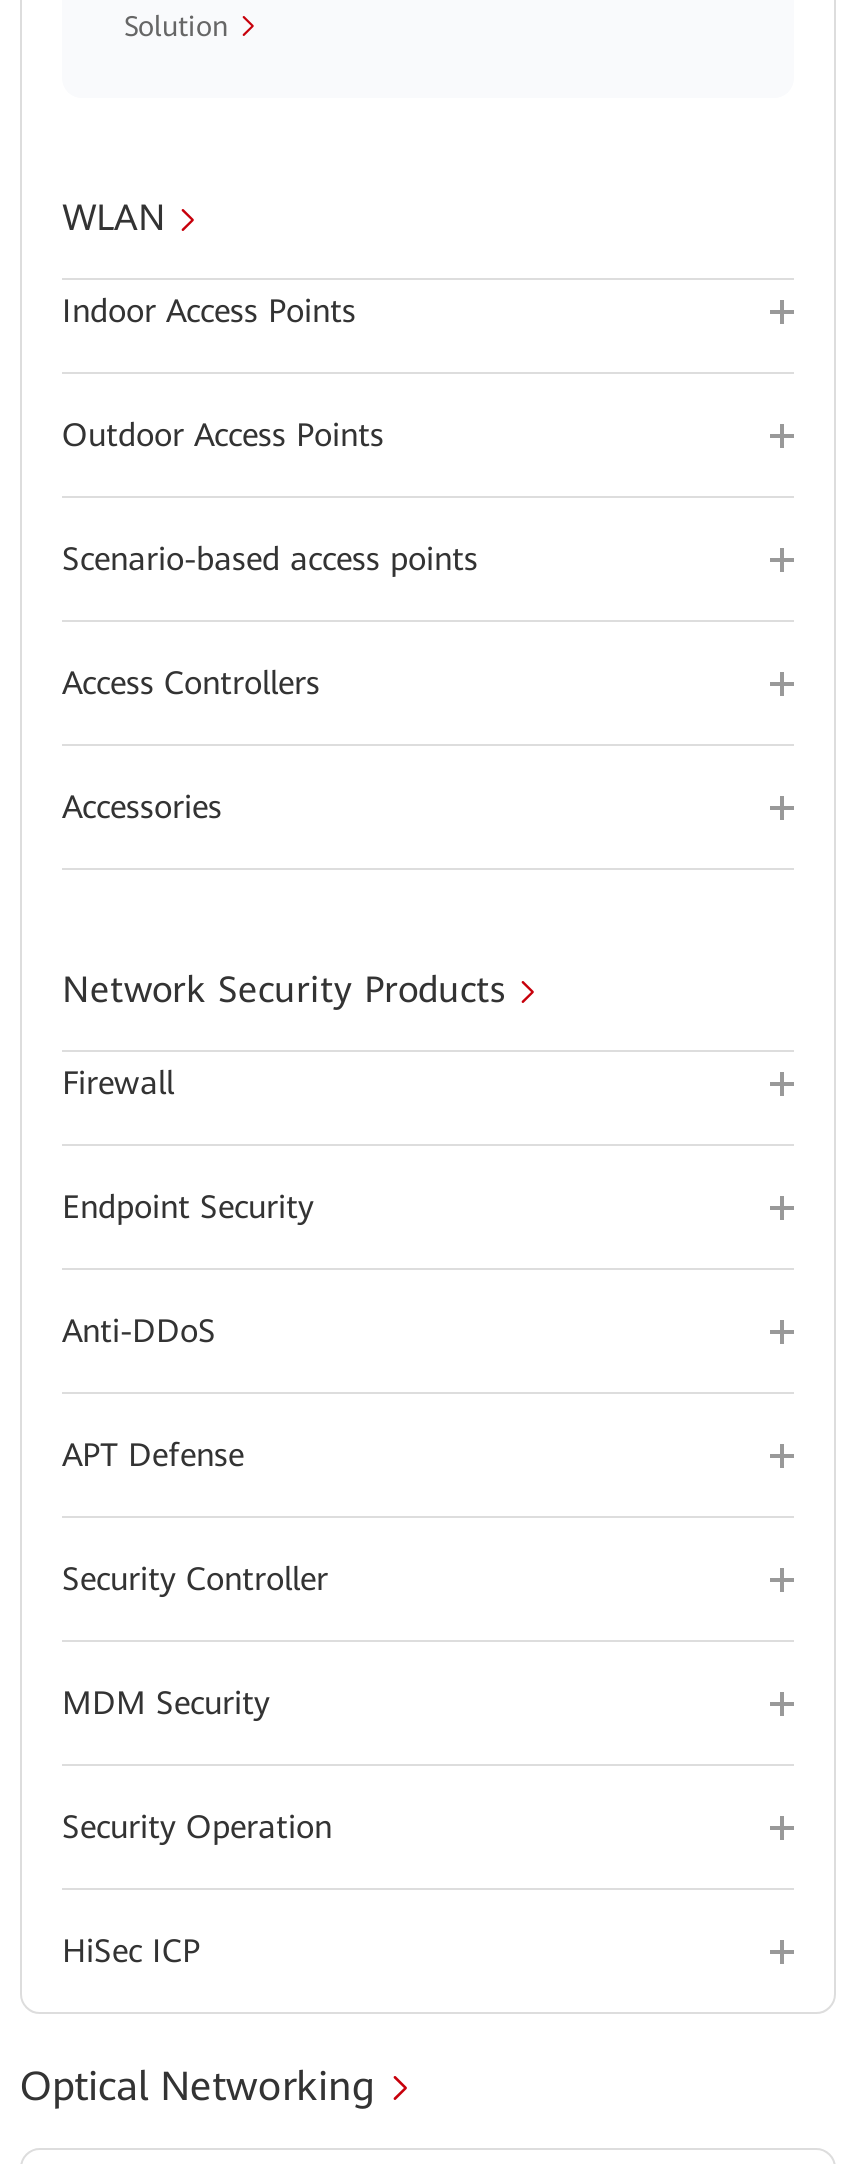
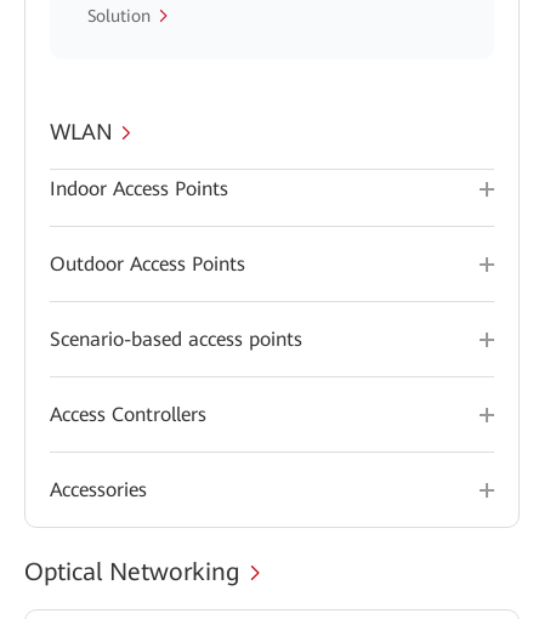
- Network Security Products
- Firewall
- Endpoint Security
- Anti-DDoS
- APT Defense
- Security Controller
- MDM Security
- Security Operation
- HiSec ICP
